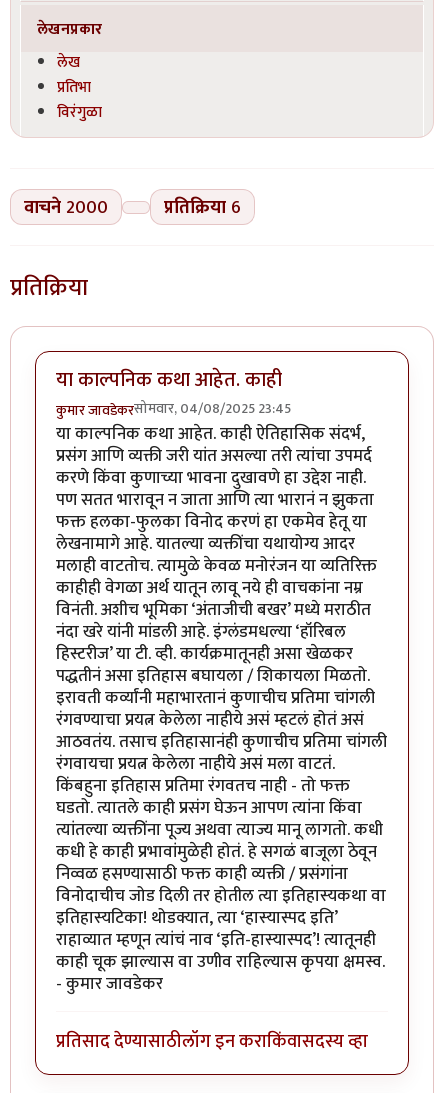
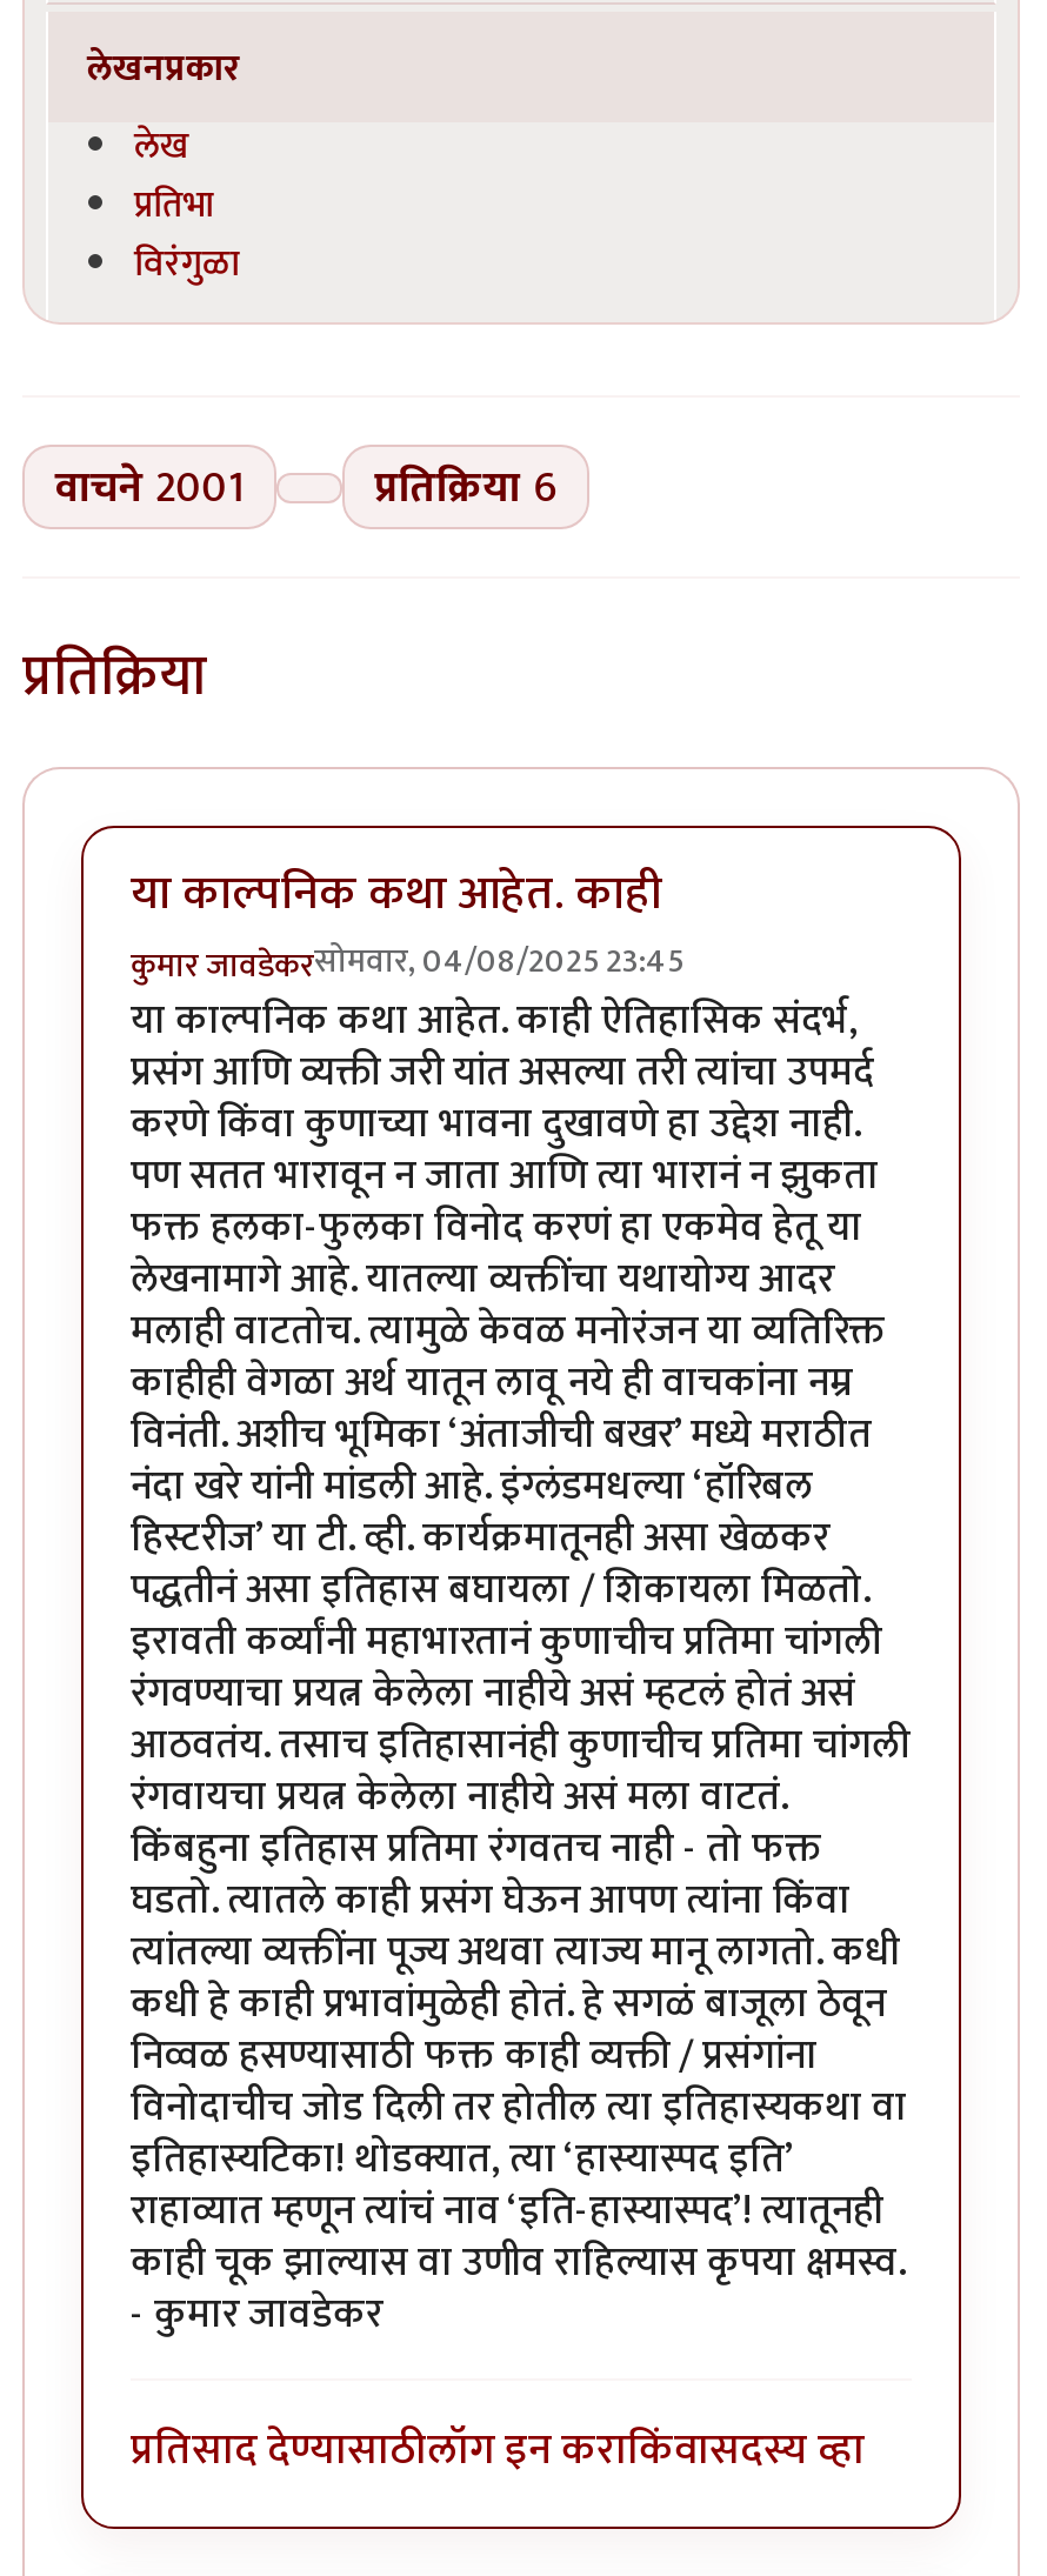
- वाचने 2000
+ वाचने 2001
